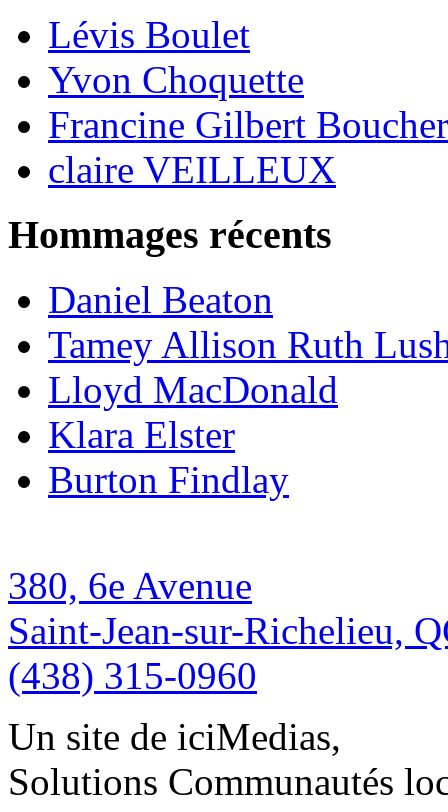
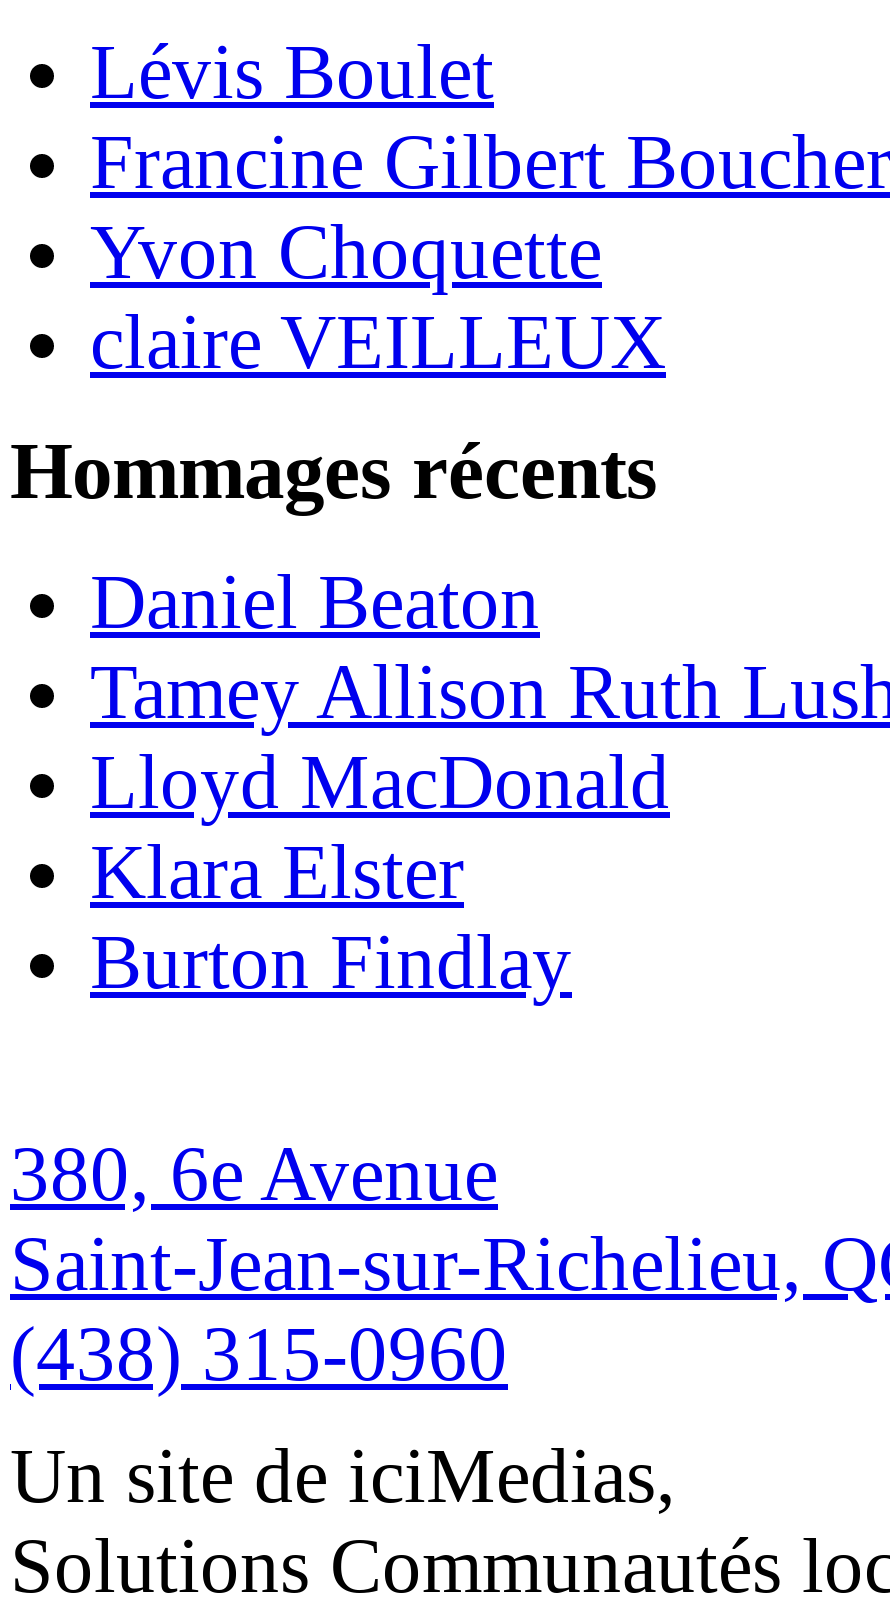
moved down: Yvon Choquette

moved up: Francine Gilbert Boucher
